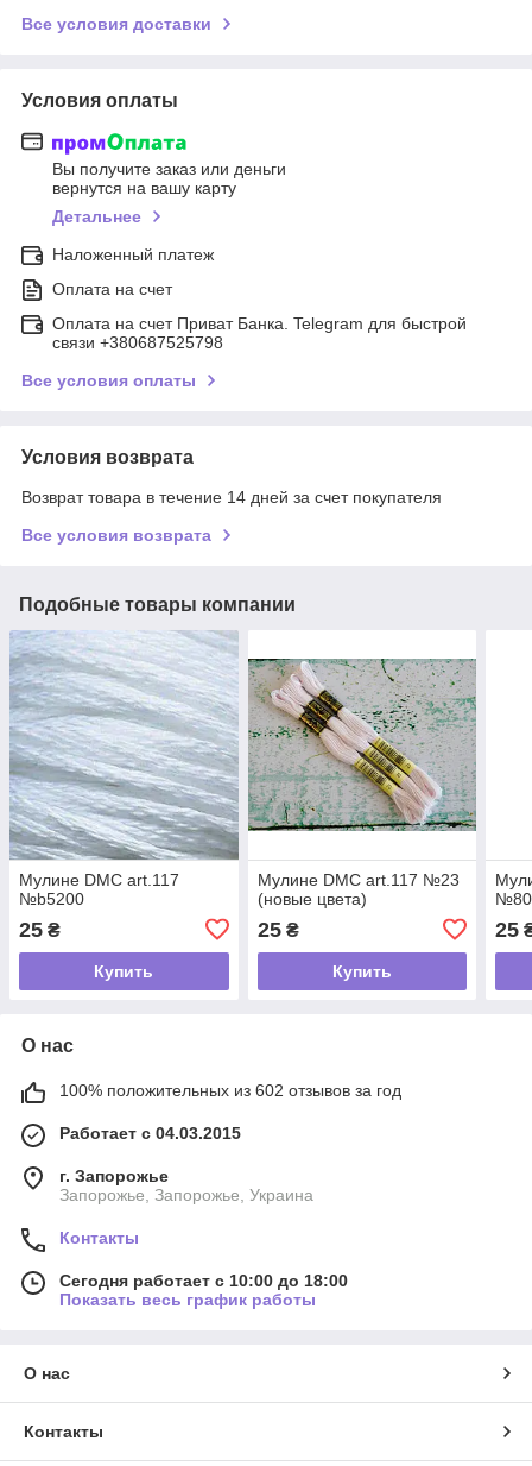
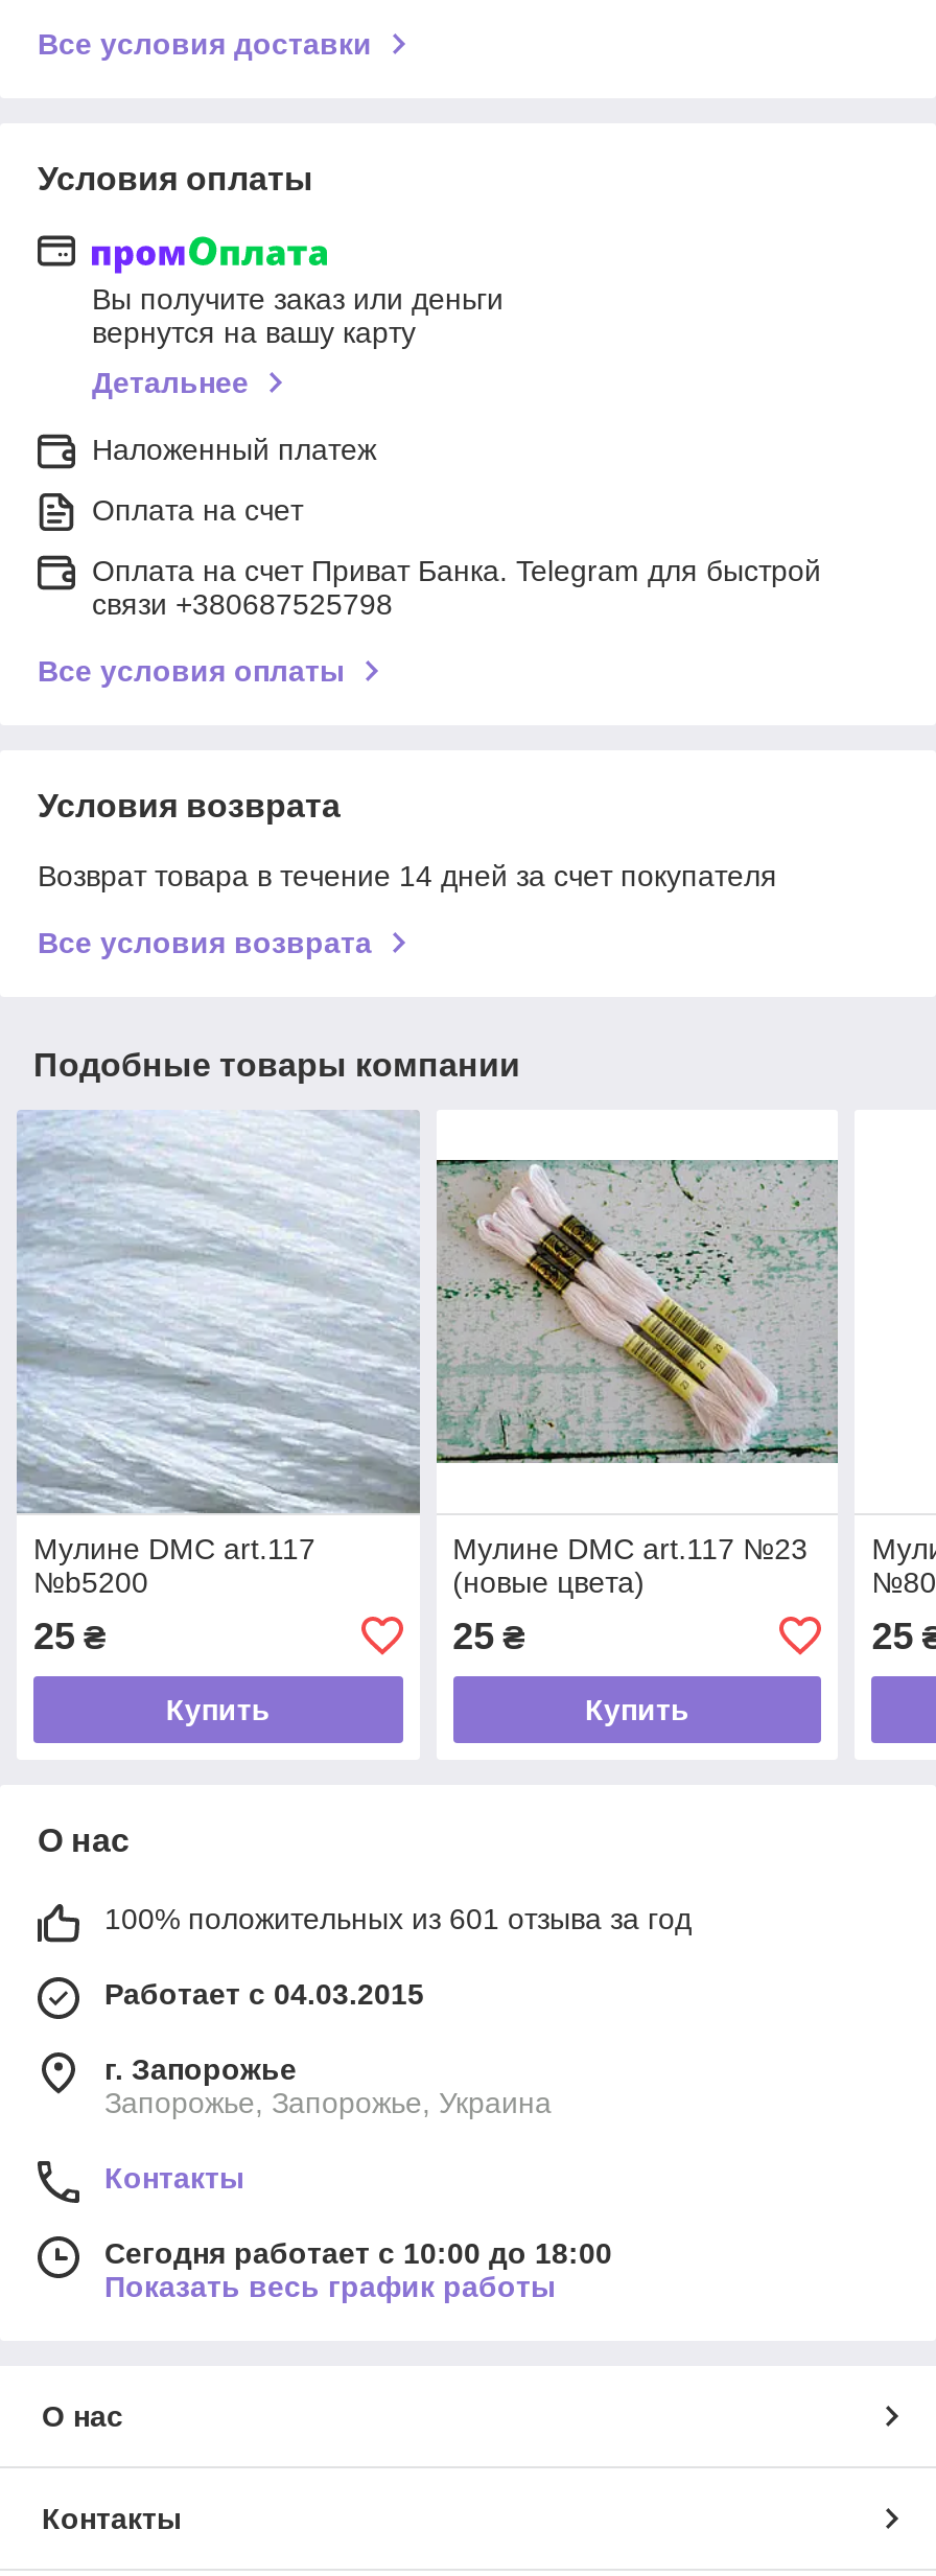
- 100% положительных из 602 отзывов за год
+ 100% положительных из 601 отзыва за год
